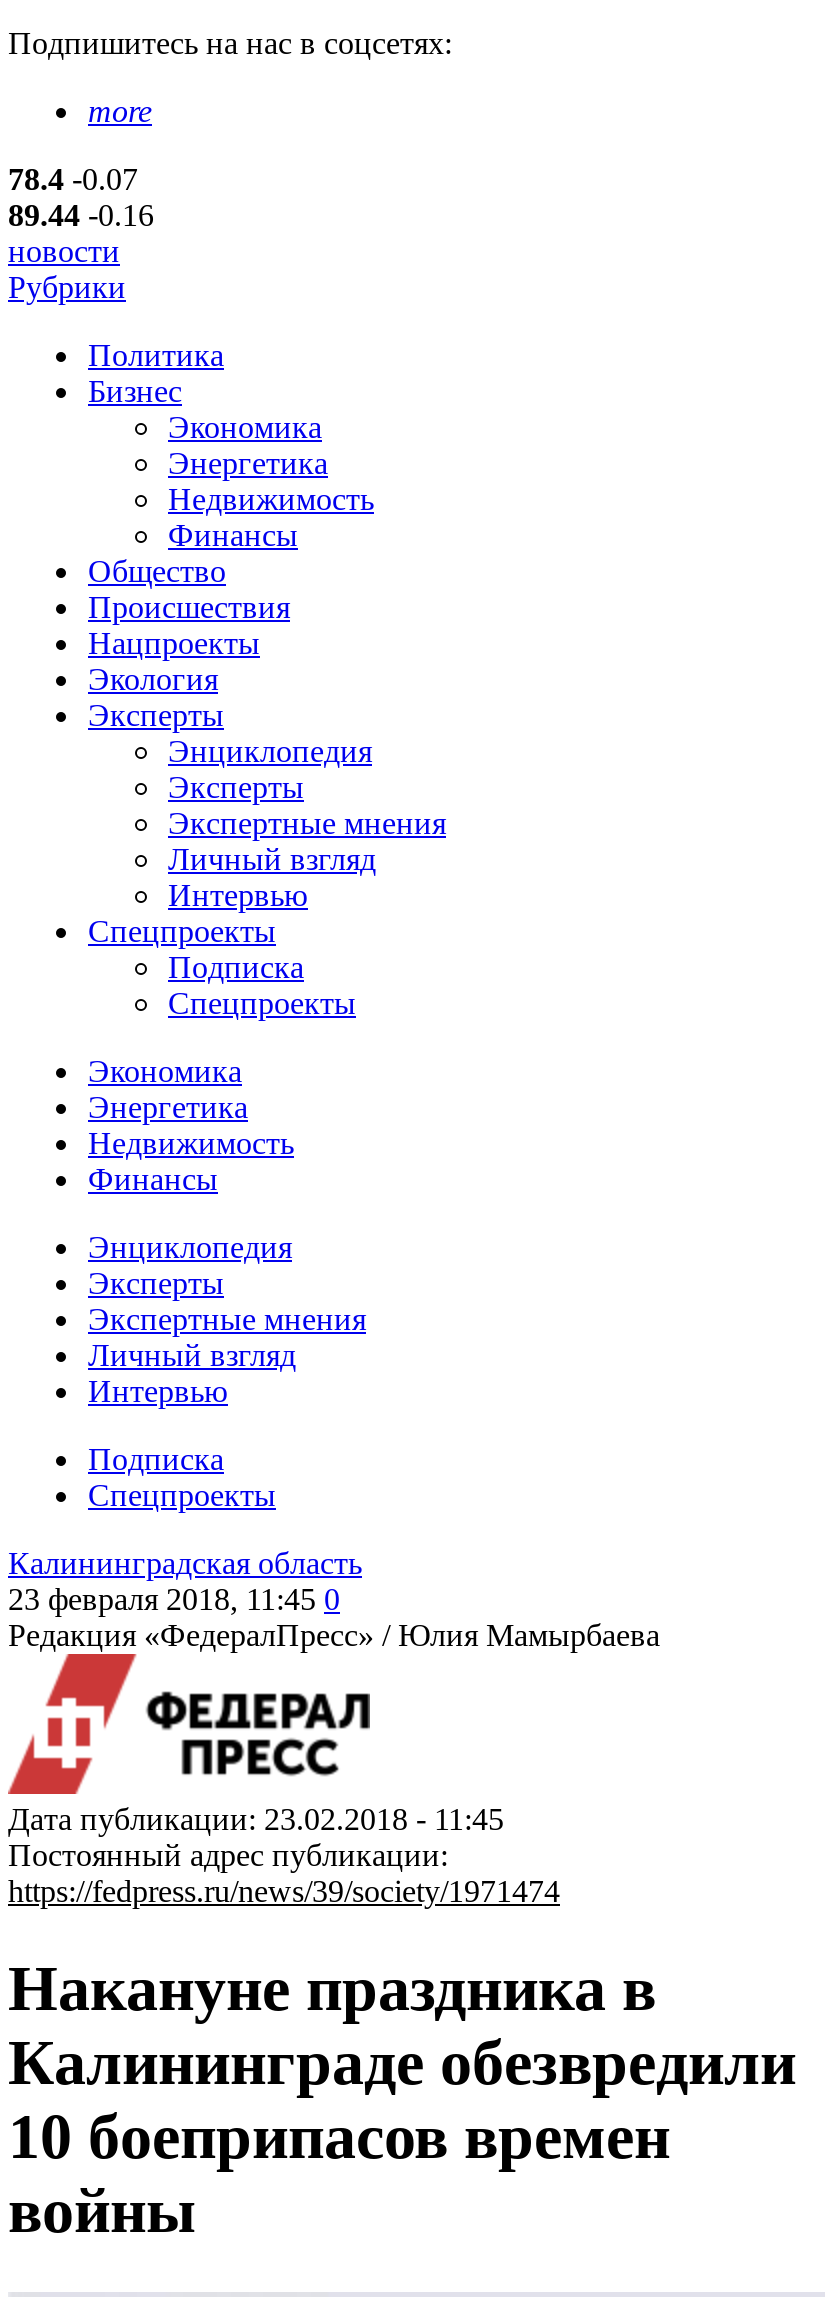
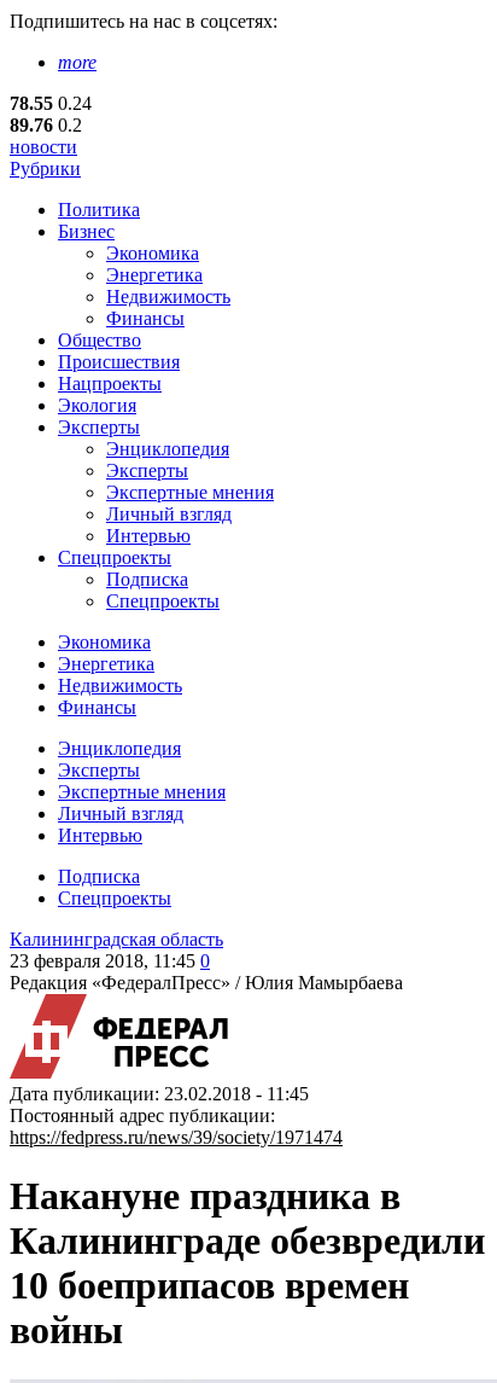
- 78.4 -0.07
+ 78.55 0.24

- 89.44 -0.16
+ 89.76 0.2
